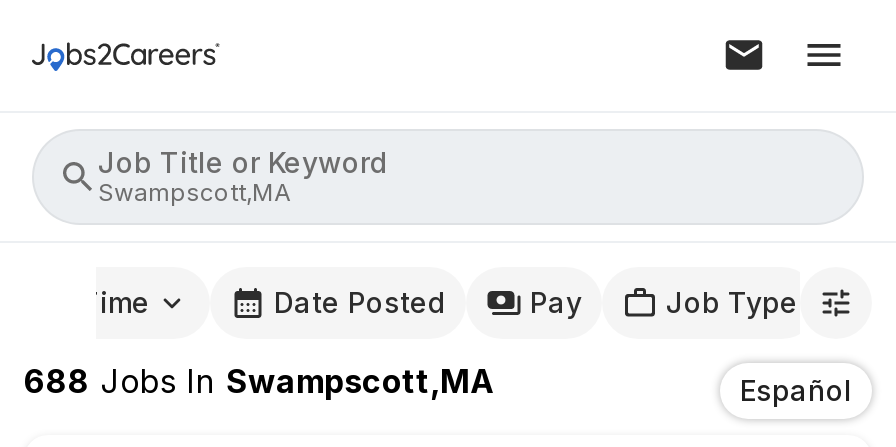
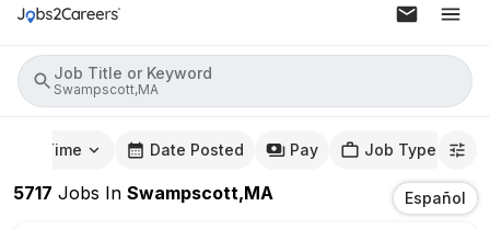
- 688 Jobs In Swampscott,MA
+ 5717 Jobs In Swampscott,MA
